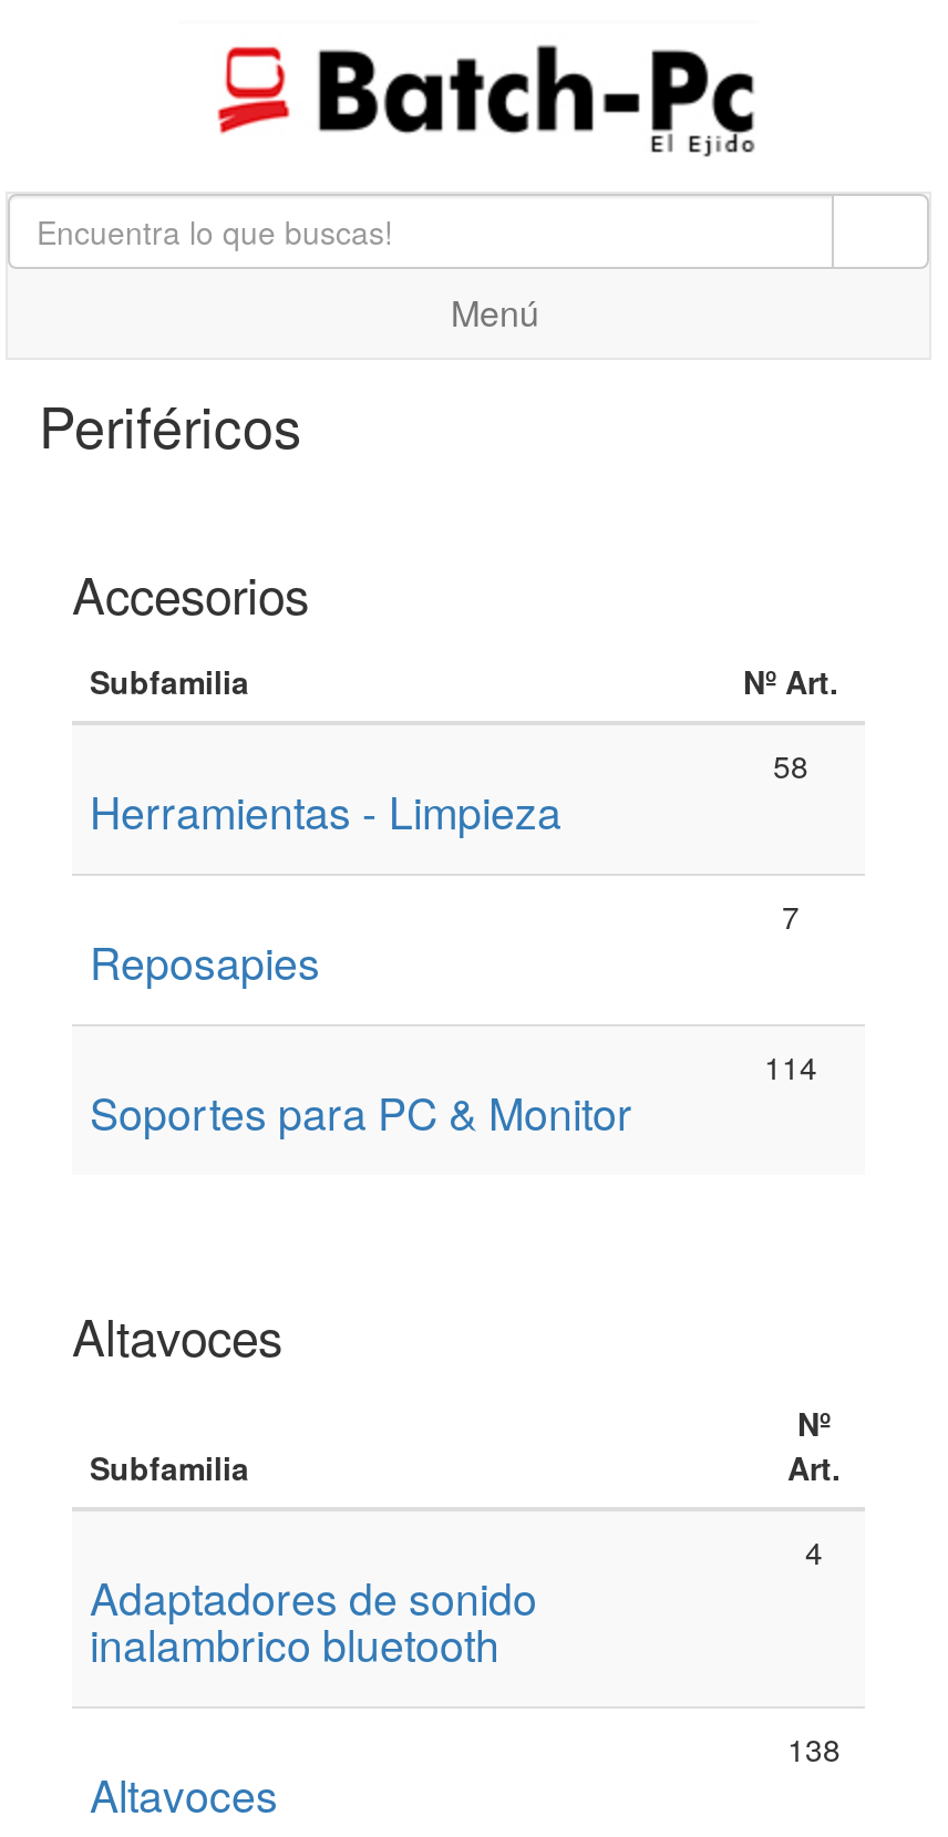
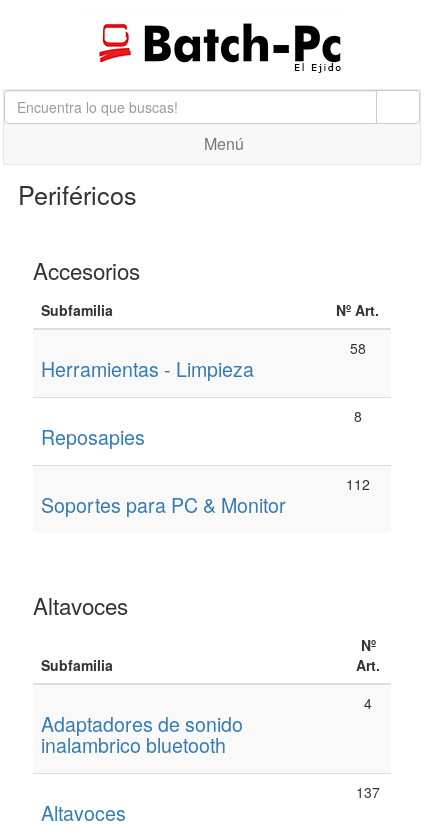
- 7
+ 8

- 114
+ 112

- 138
+ 137
